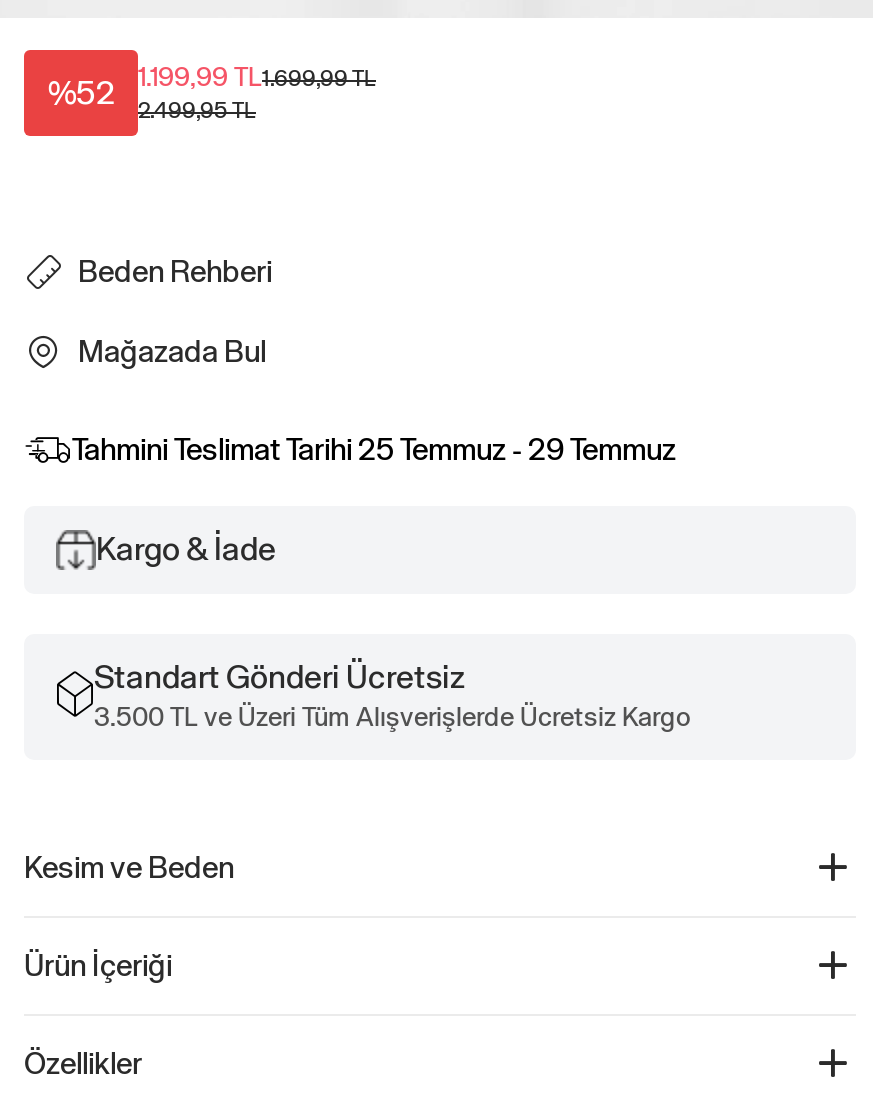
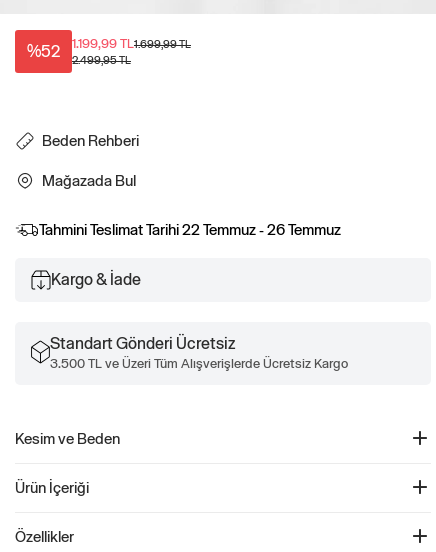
- Tahmini Teslimat Tarihi 25 Temmuz - 29 Temmuz
+ Tahmini Teslimat Tarihi 22 Temmuz - 26 Temmuz
